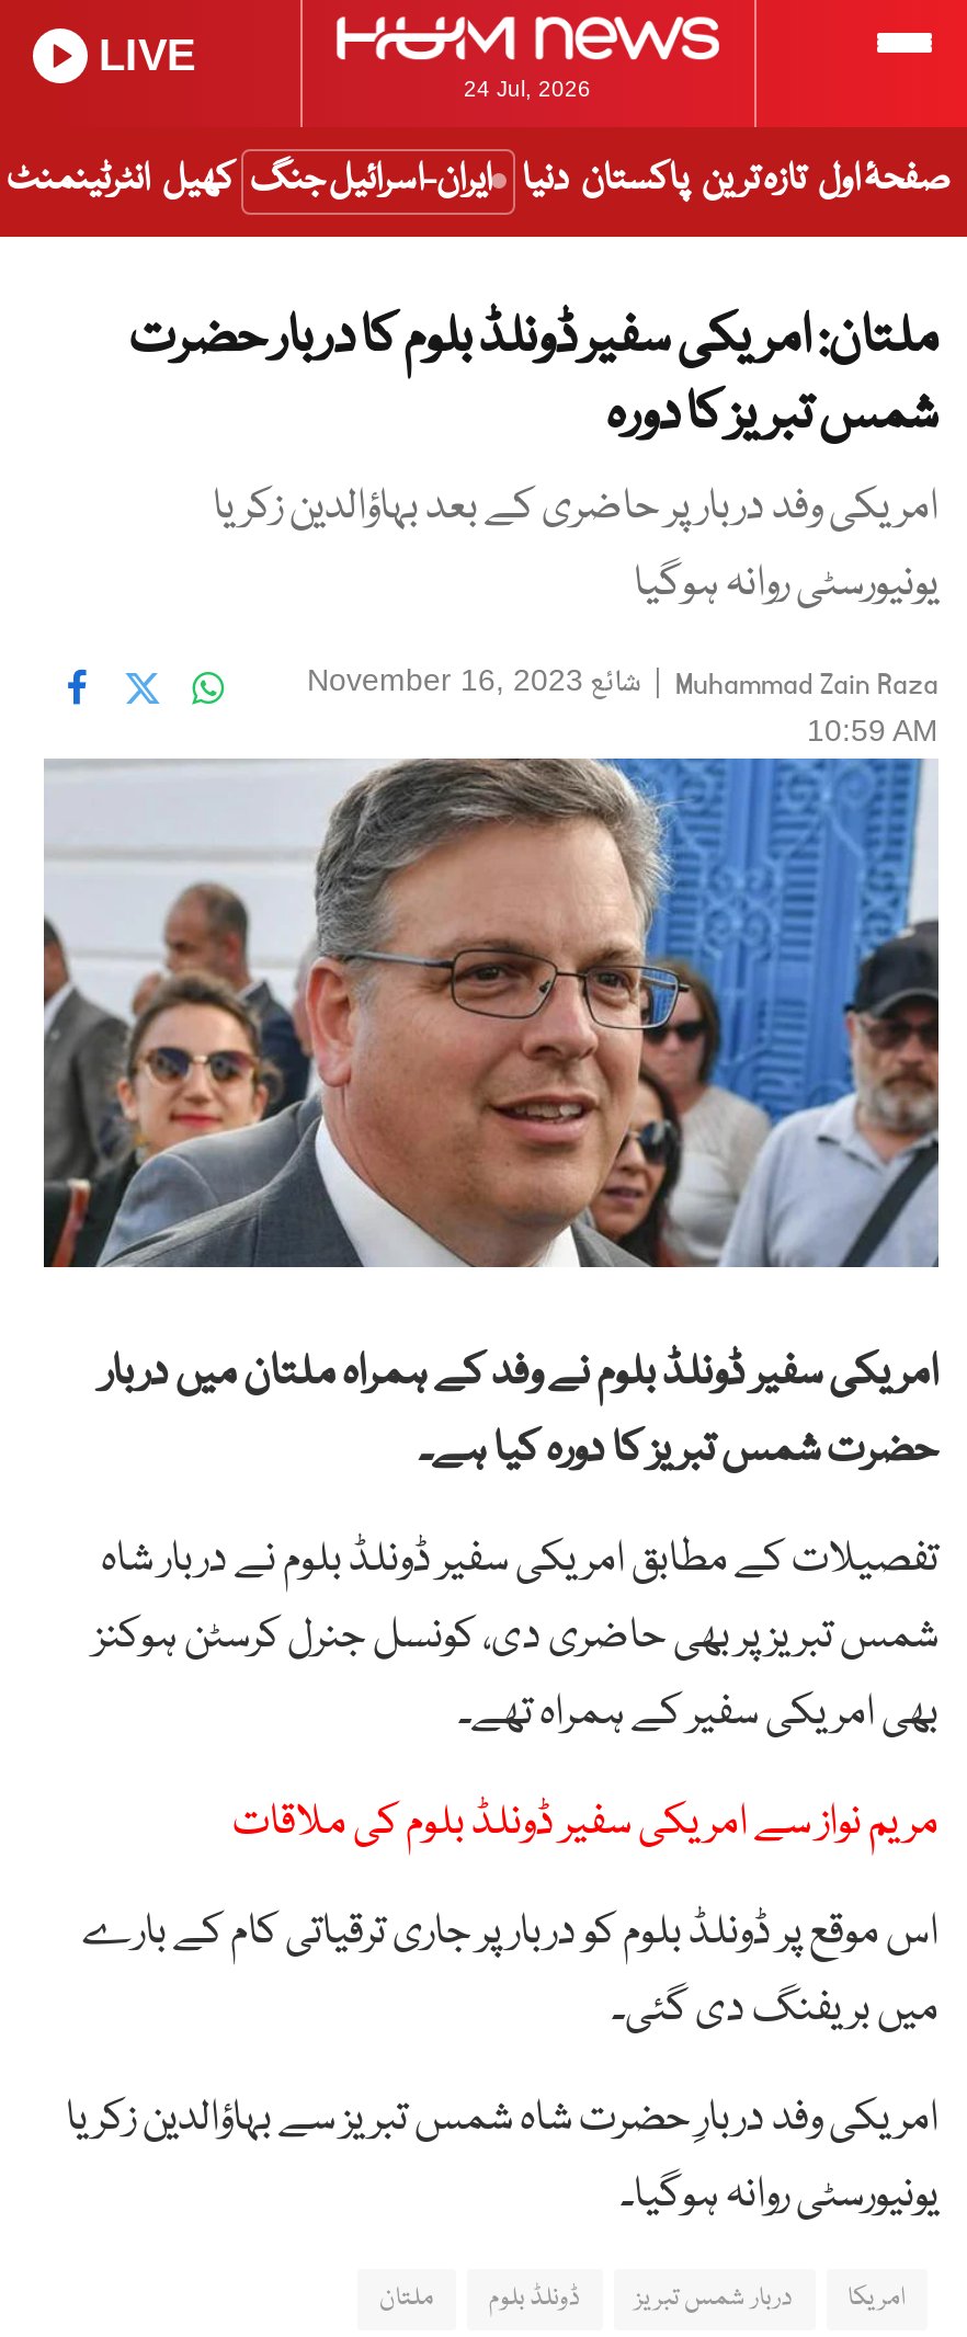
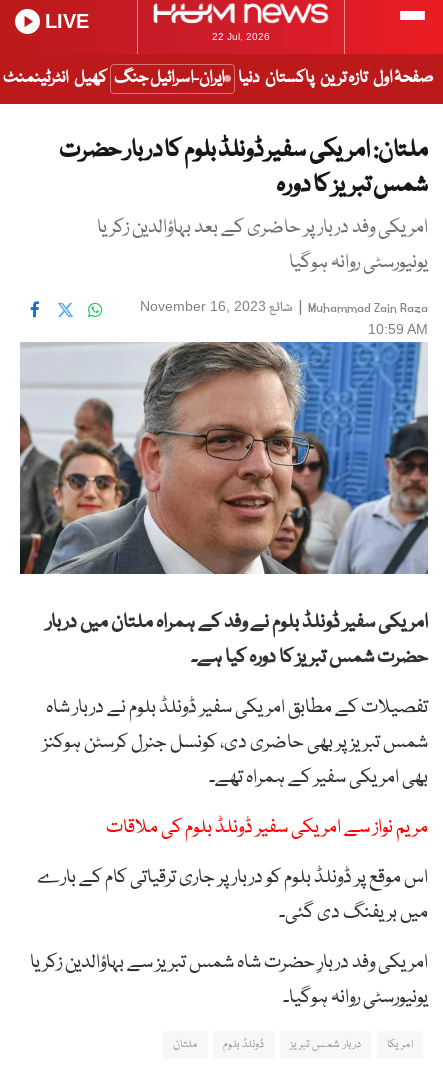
- 24 Jul, 2026
+ 22 Jul, 2026
